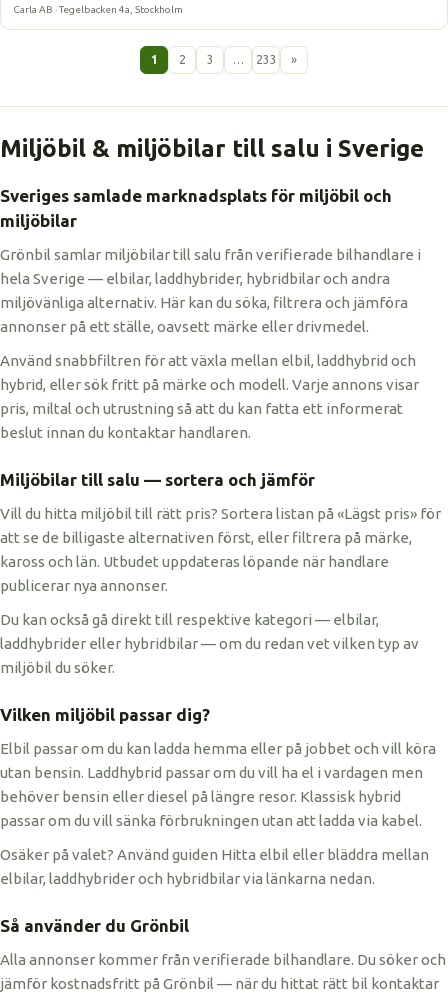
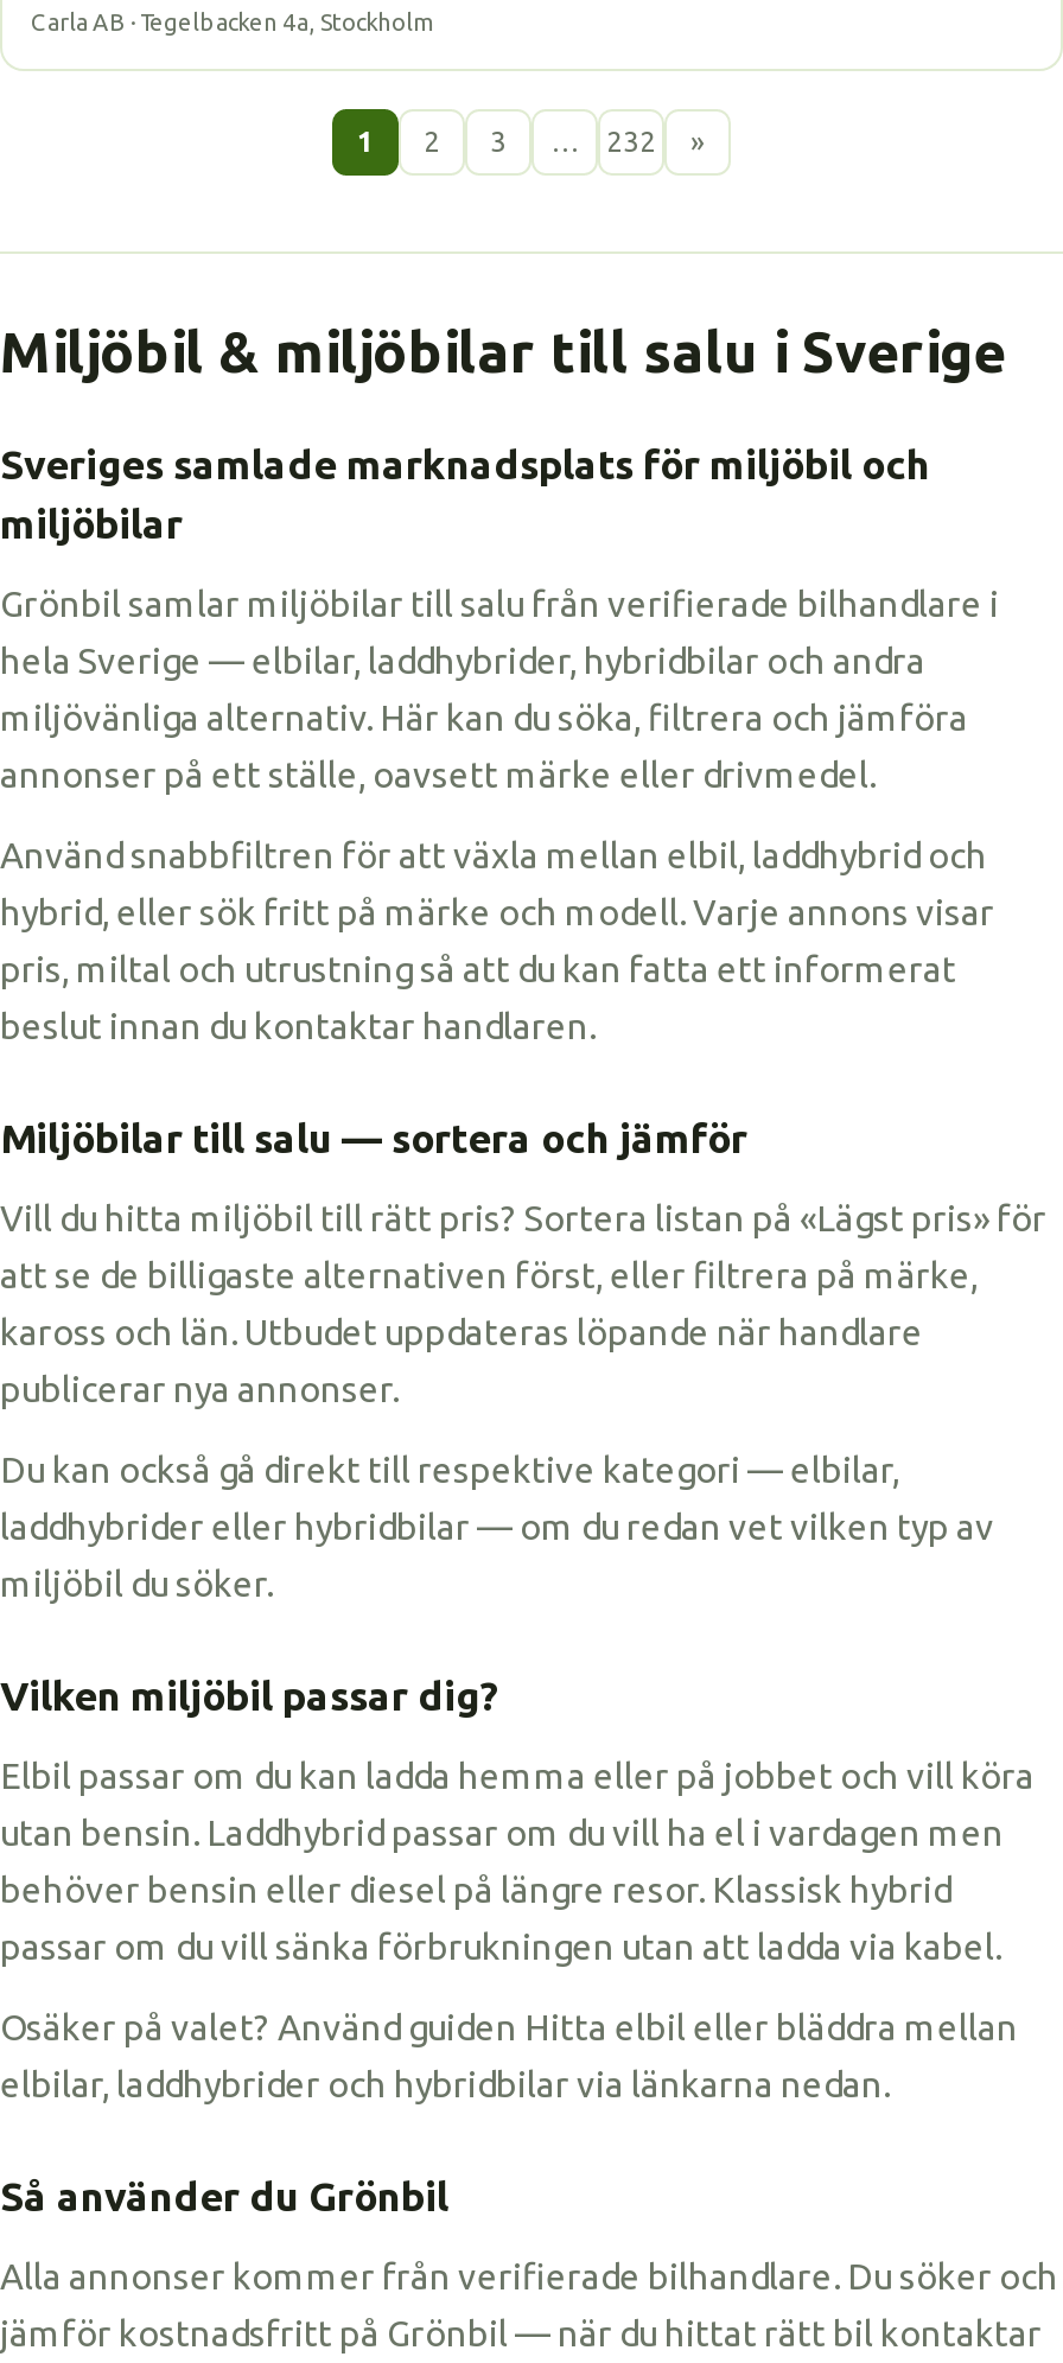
- 233
+ 232
